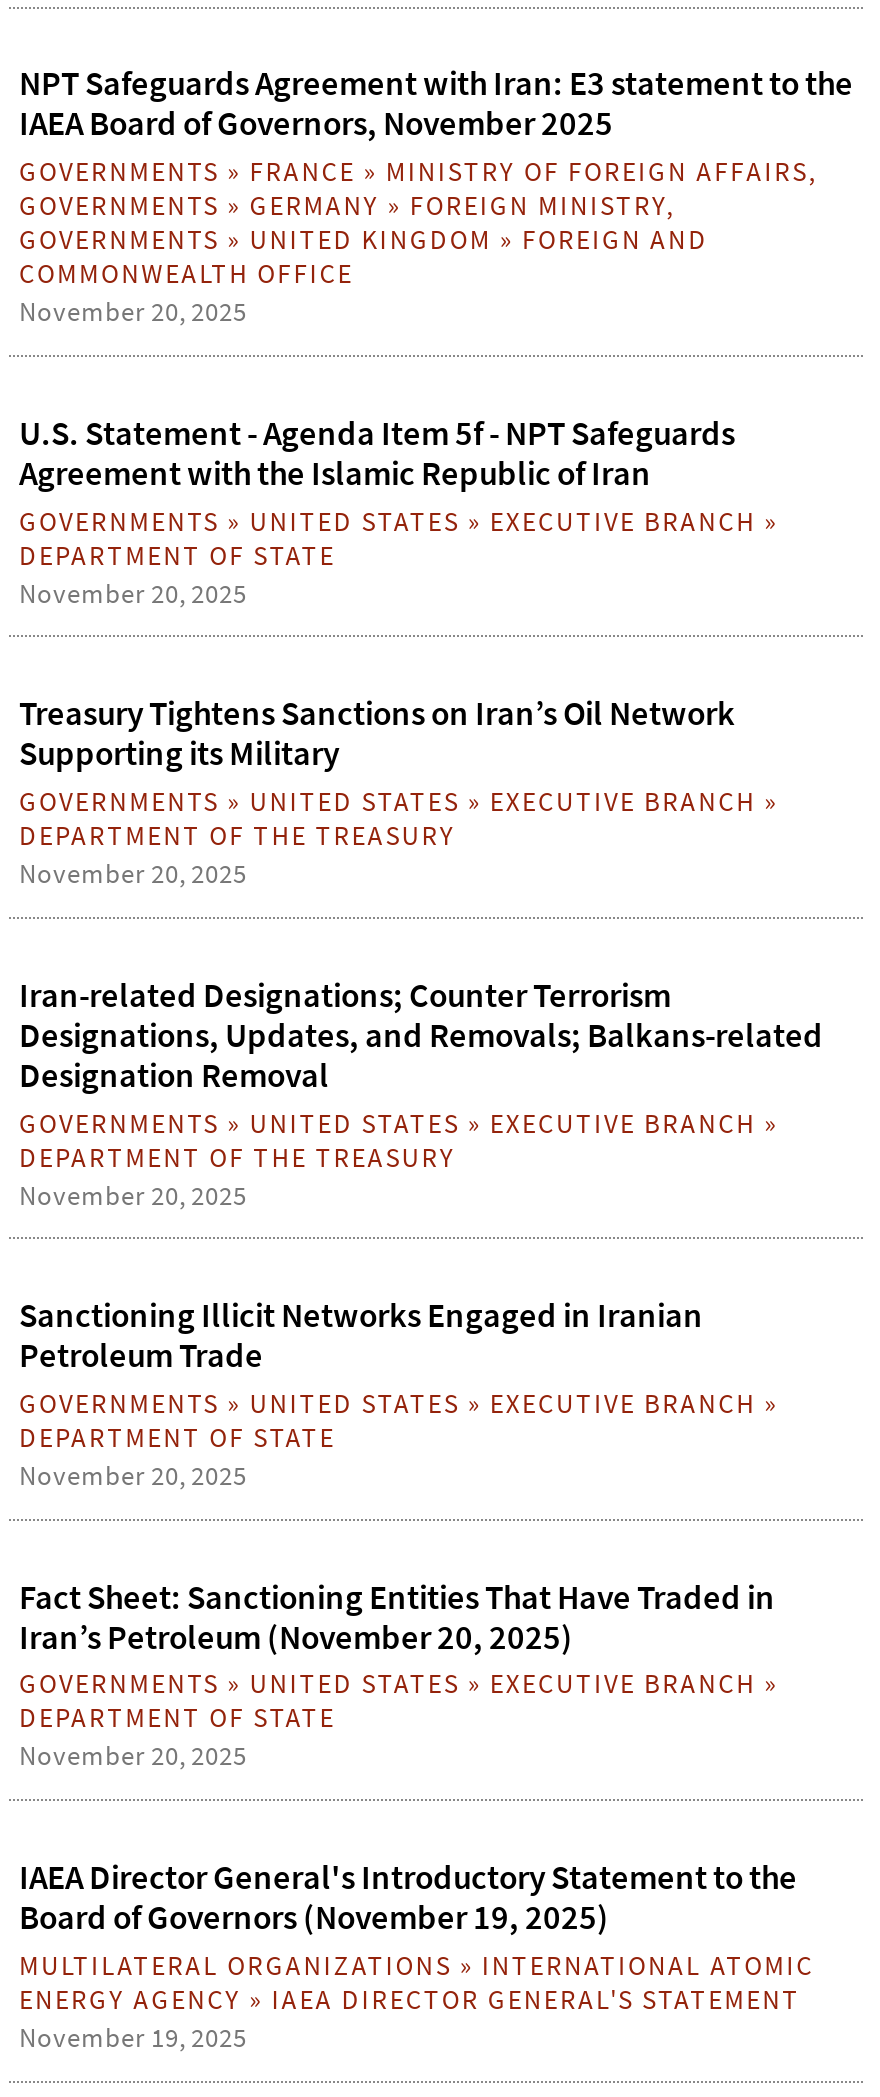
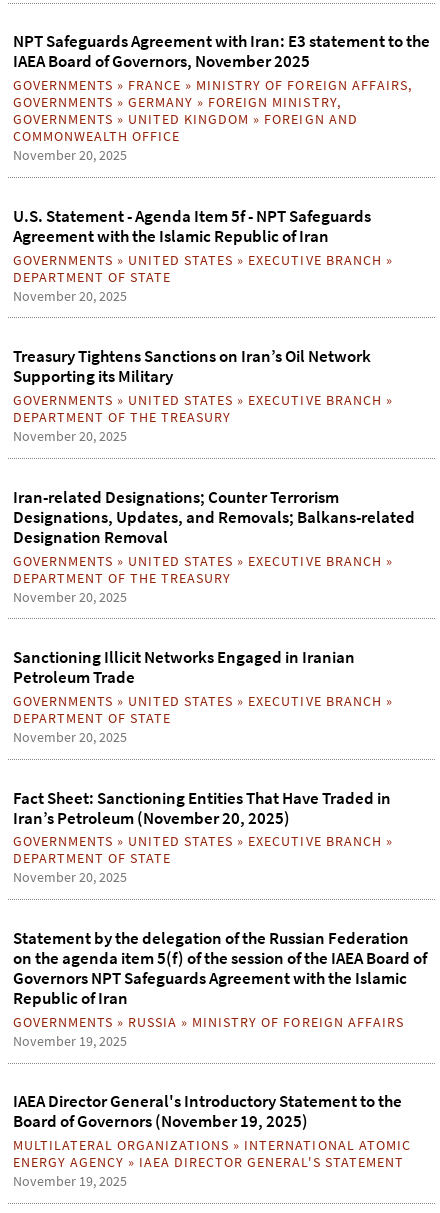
+ Statement by the delegation of the Russian Federation
+ on the agenda item 5(f) of the session of the IAEA Board of
+ Governors NPT Safeguards Agreement with the Islamic
+ Republic of Iran
+ GOVERNMENTS» RUSSIA» MINISTRY OF FOREIGN AFFAIRS
+ November 19, 2025
